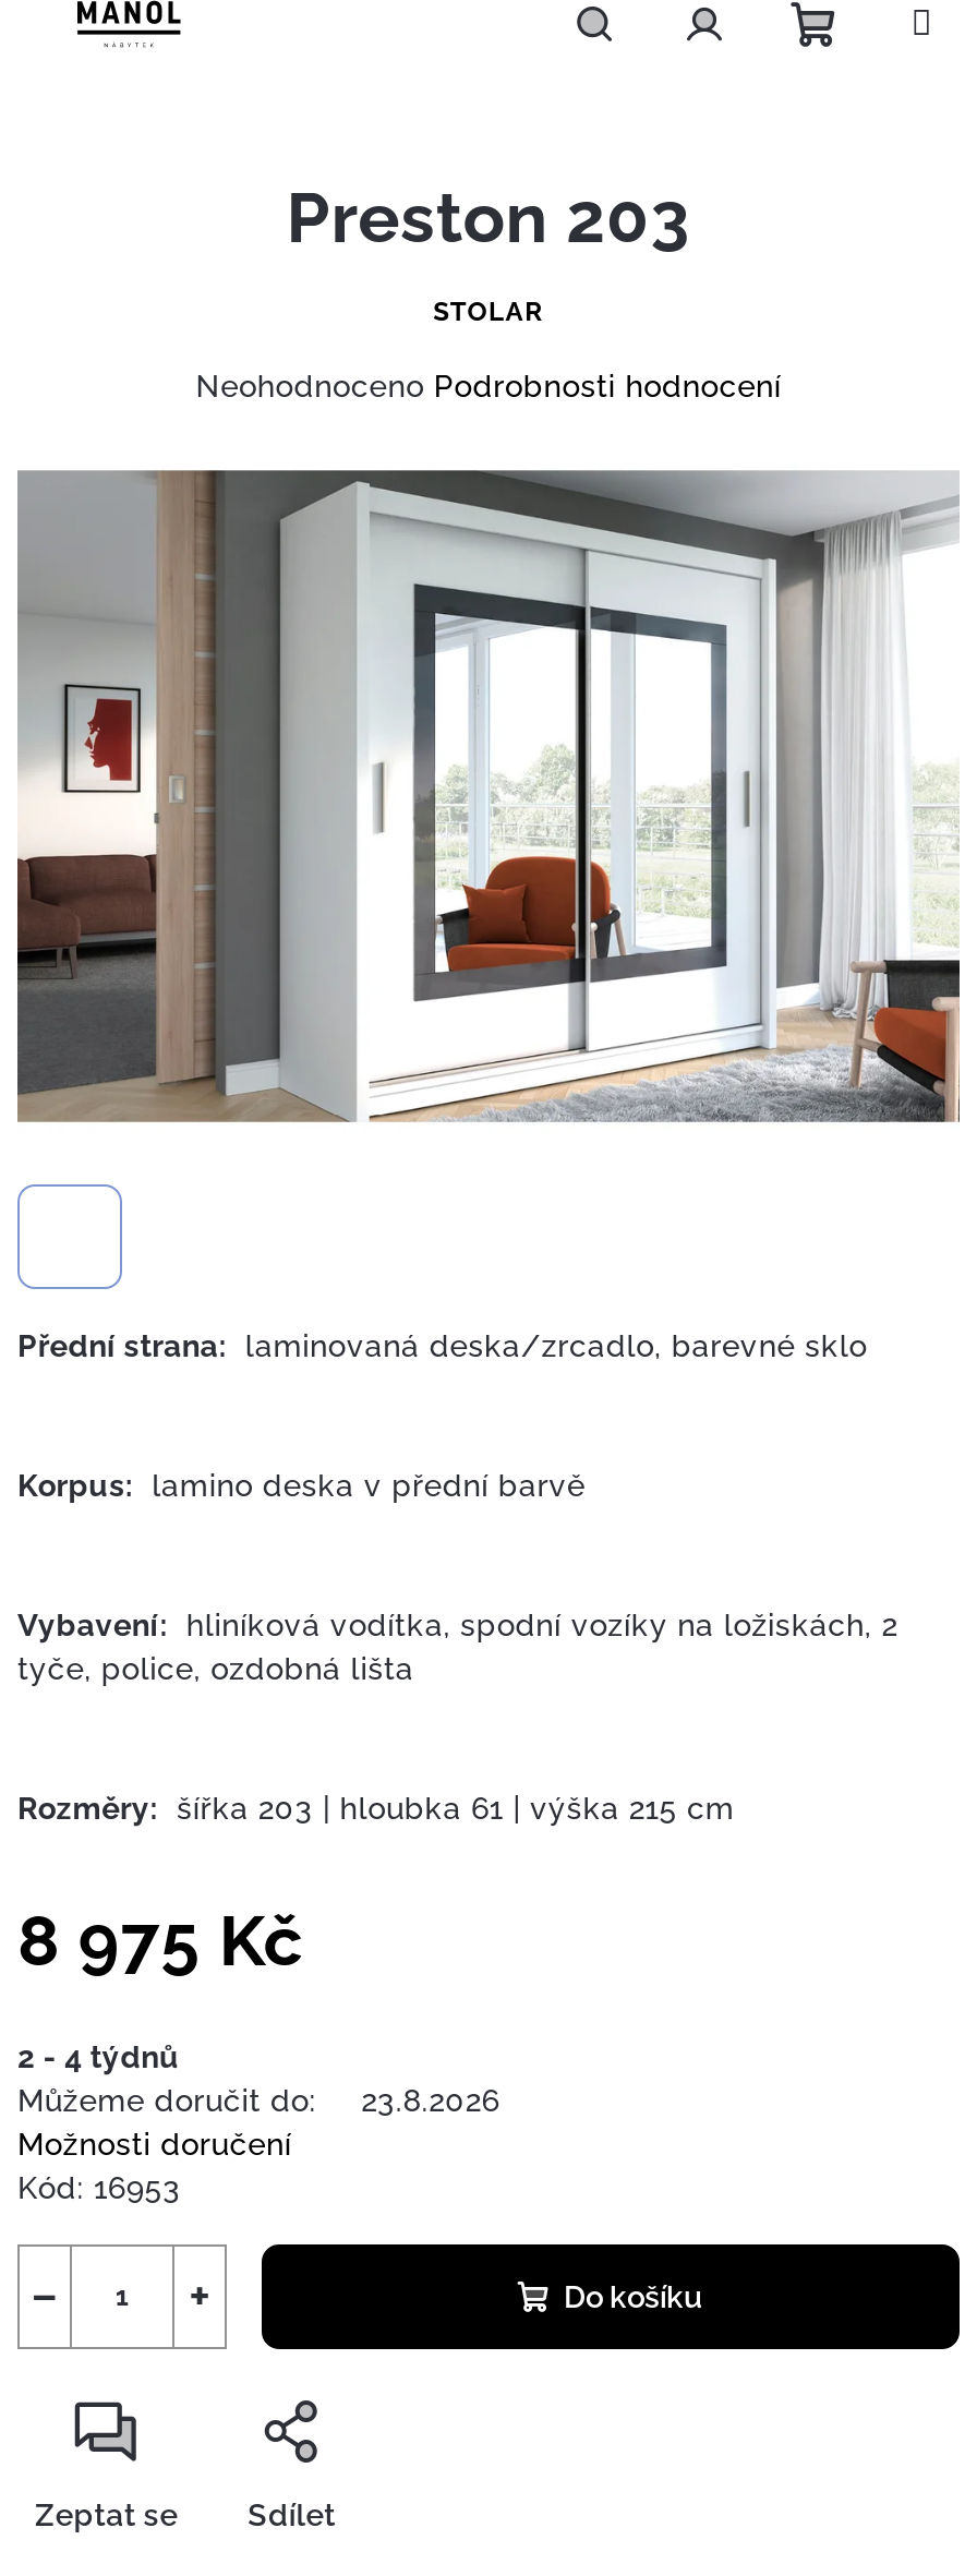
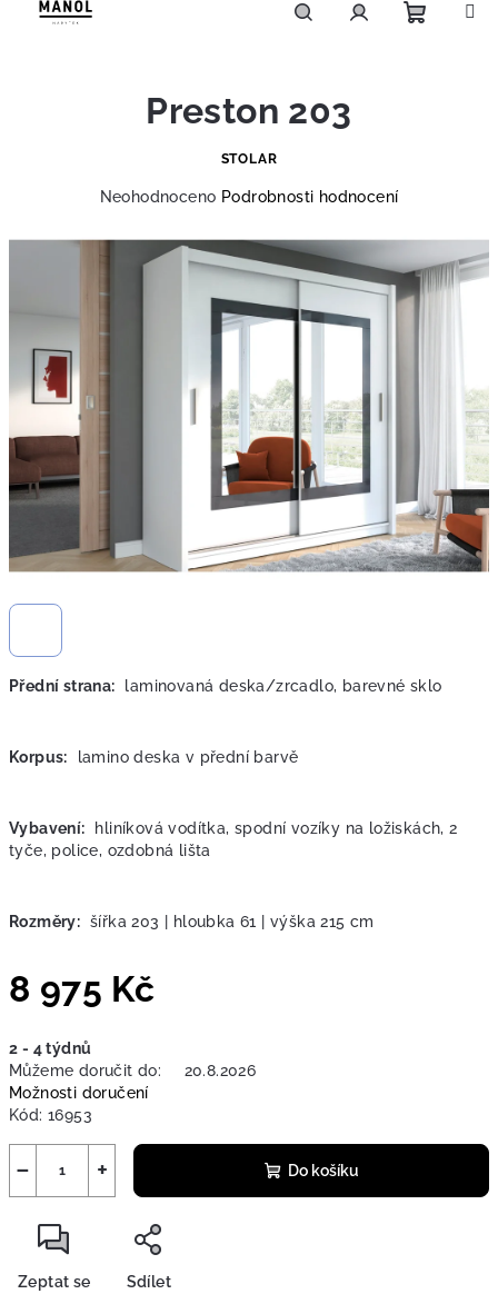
- Můžeme doručit do: 23.8.2026
+ Můžeme doručit do: 20.8.2026
